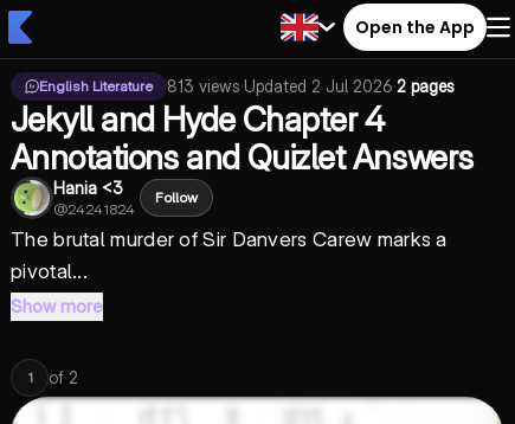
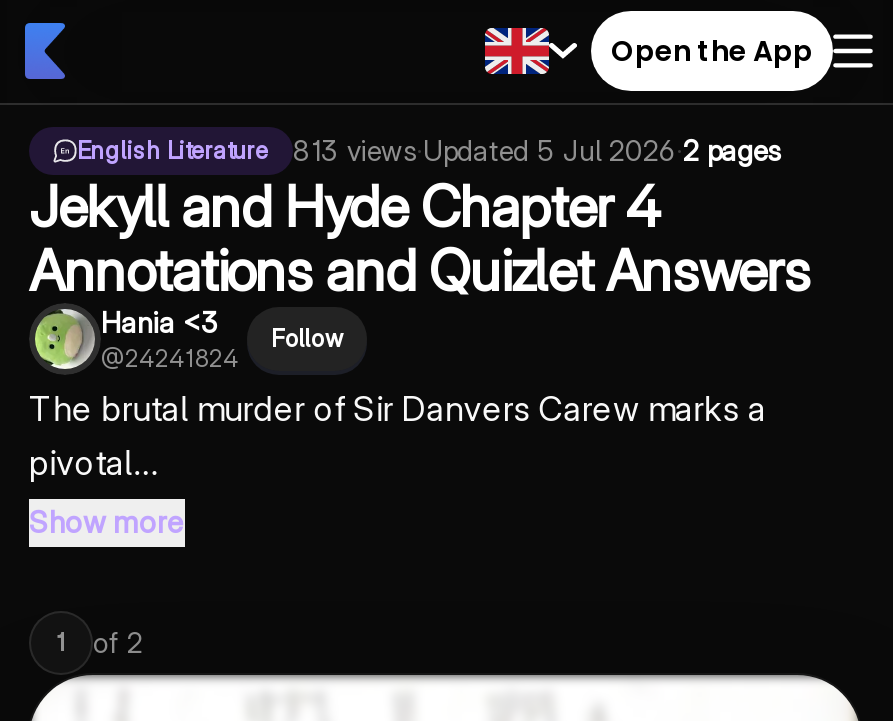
- 813 views · Updated 2 Jul 2026 · 2 pages
+ 813 views · Updated 5 Jul 2026 · 2 pages
